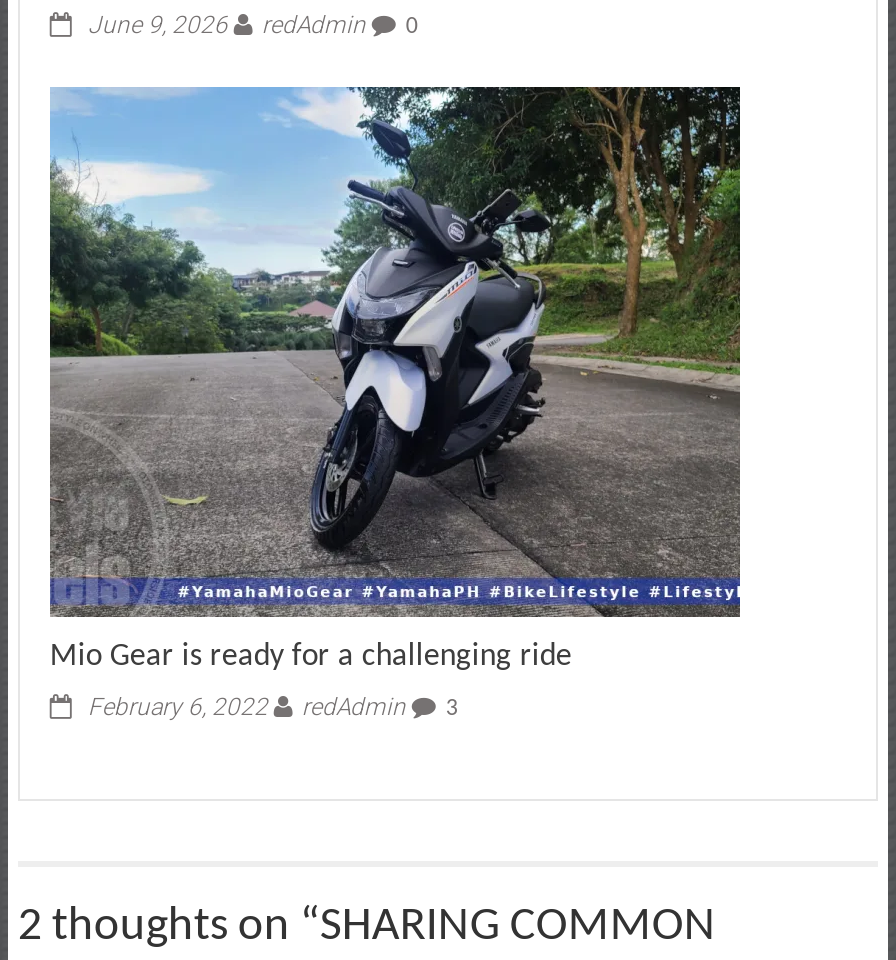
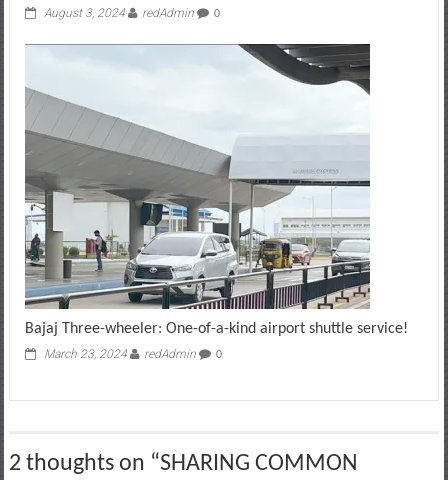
- June 9, 2026 redAdmin 0
+ August 3, 2024 redAdmin 0

- [image]
- Mio Gear is ready for a challenging ride
+ [image]
+ Bajaj Three-wheeler: One-of-a-kind airport shuttle service!

- February 6, 2022
+ March 23, 2024

- 3
+ 0
